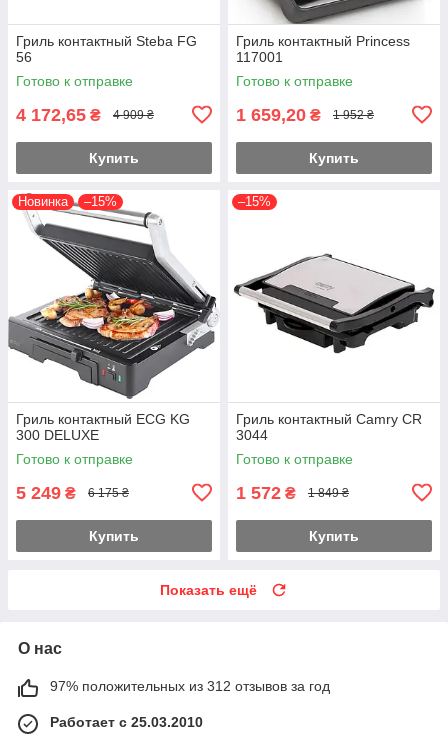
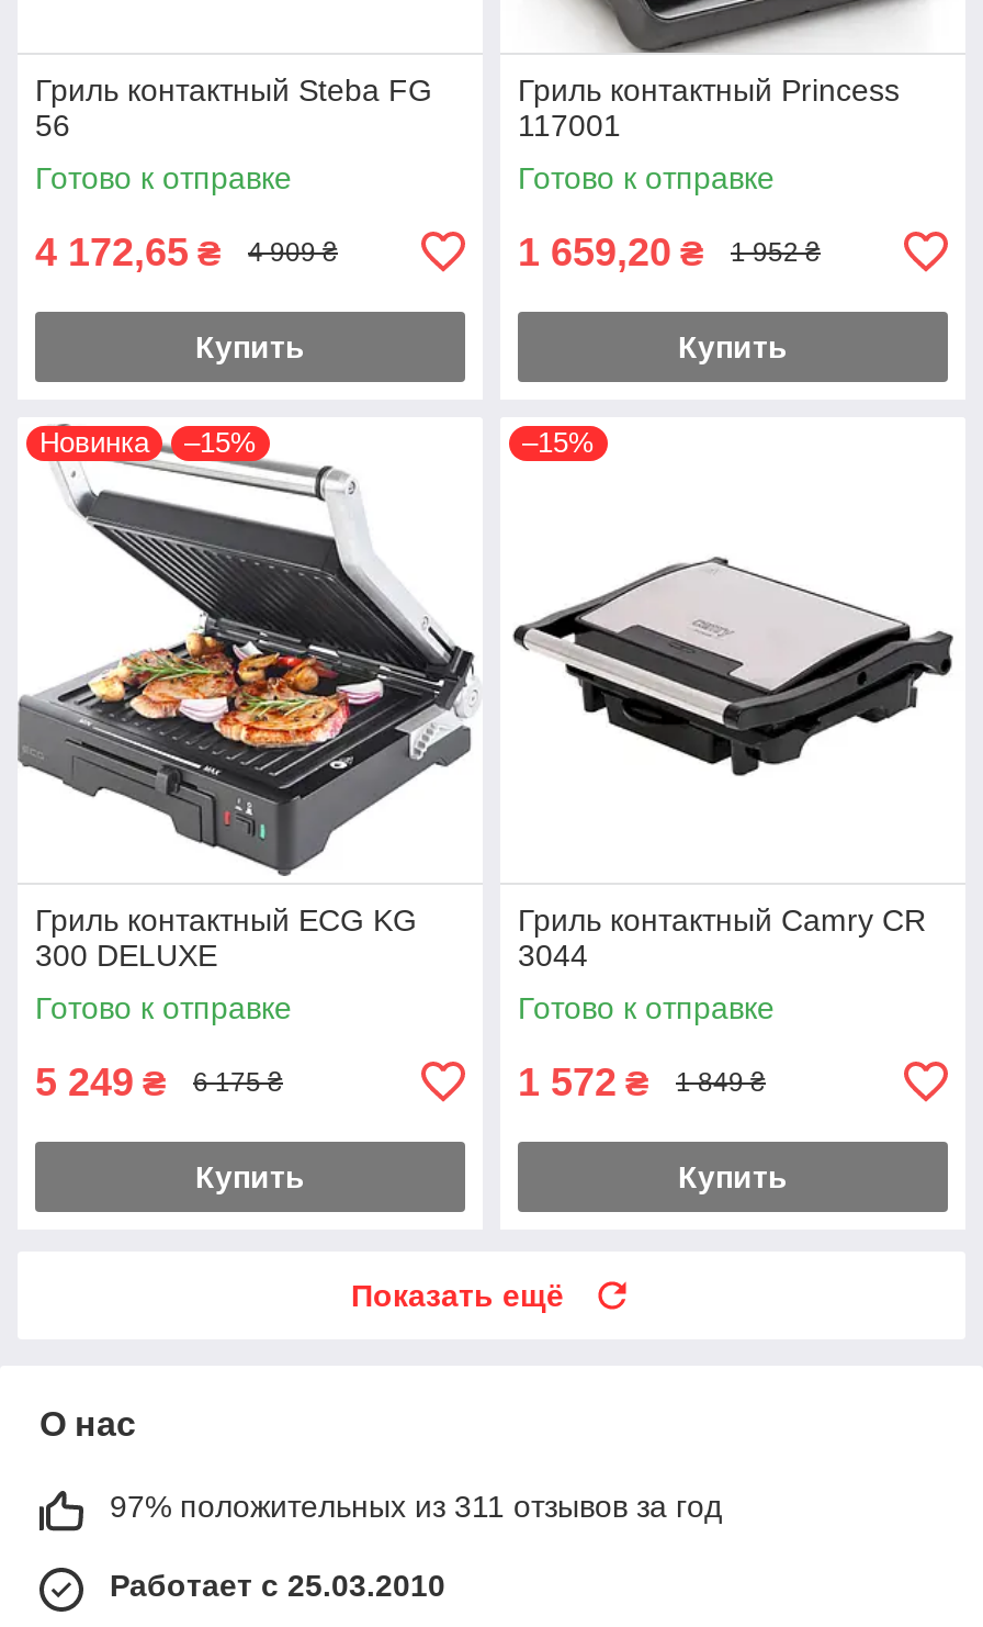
- 97% положительных из 312 отзывов за год
+ 97% положительных из 311 отзывов за год
